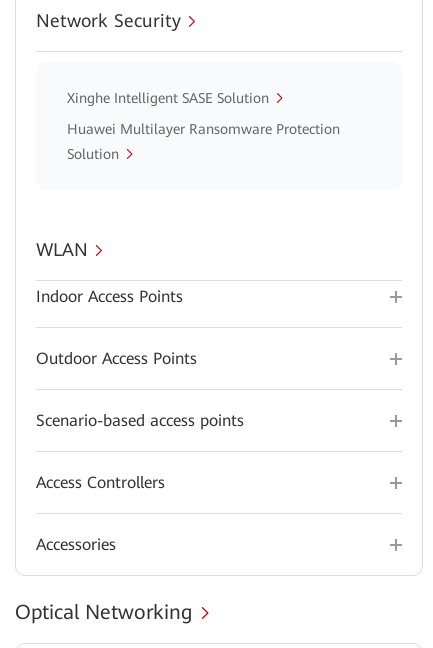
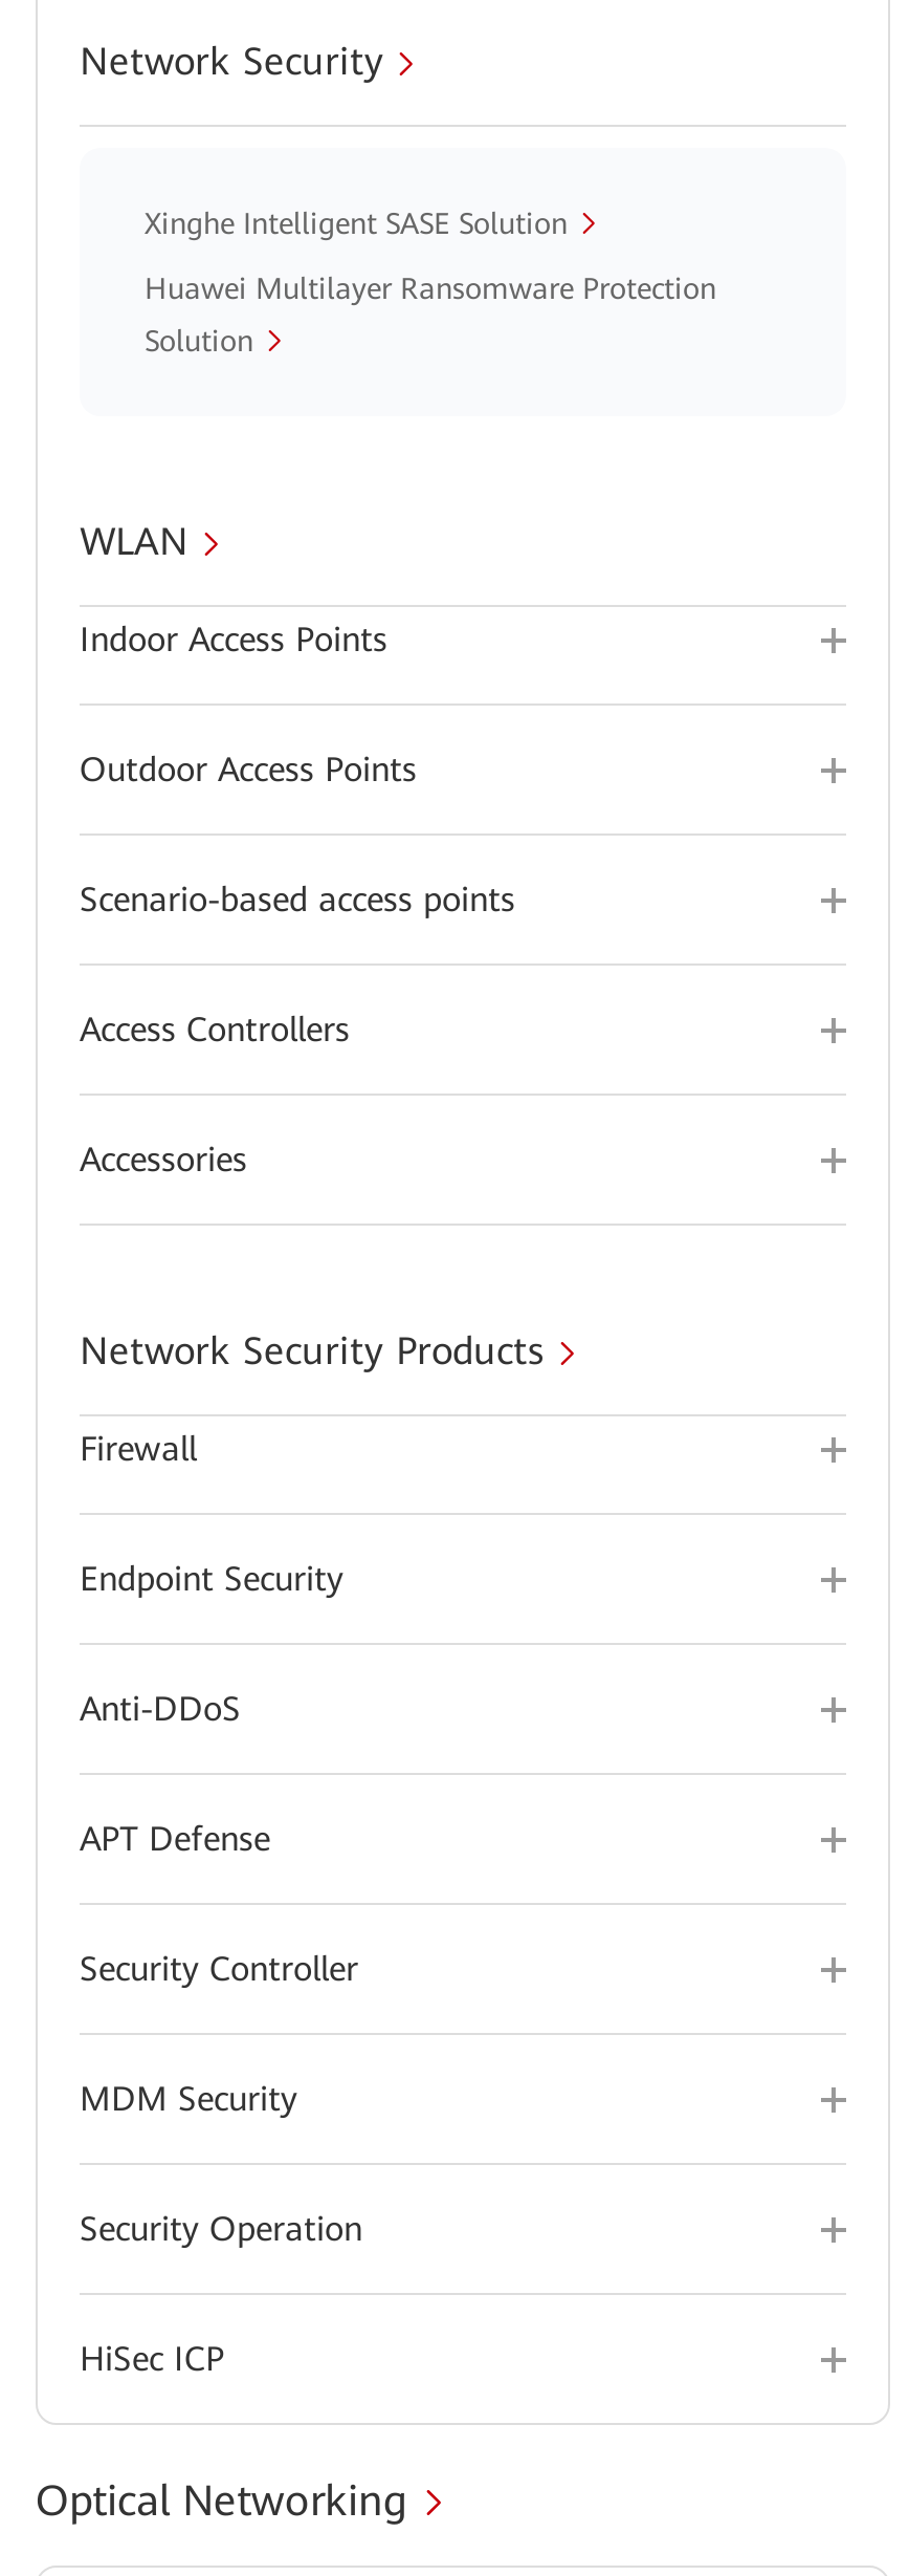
+ Network Security Products
+ Firewall
+ Endpoint Security
+ Anti-DDoS
+ APT Defense
+ Security Controller
+ MDM Security
+ Security Operation
+ HiSec ICP
